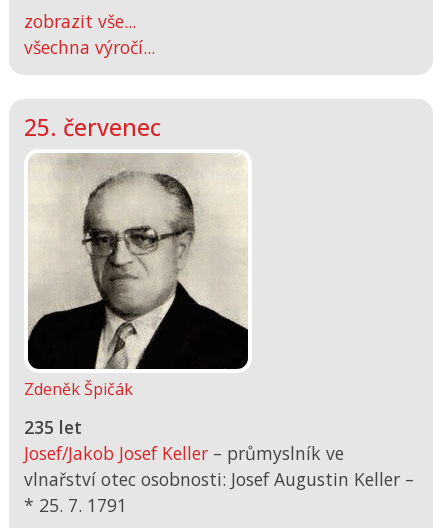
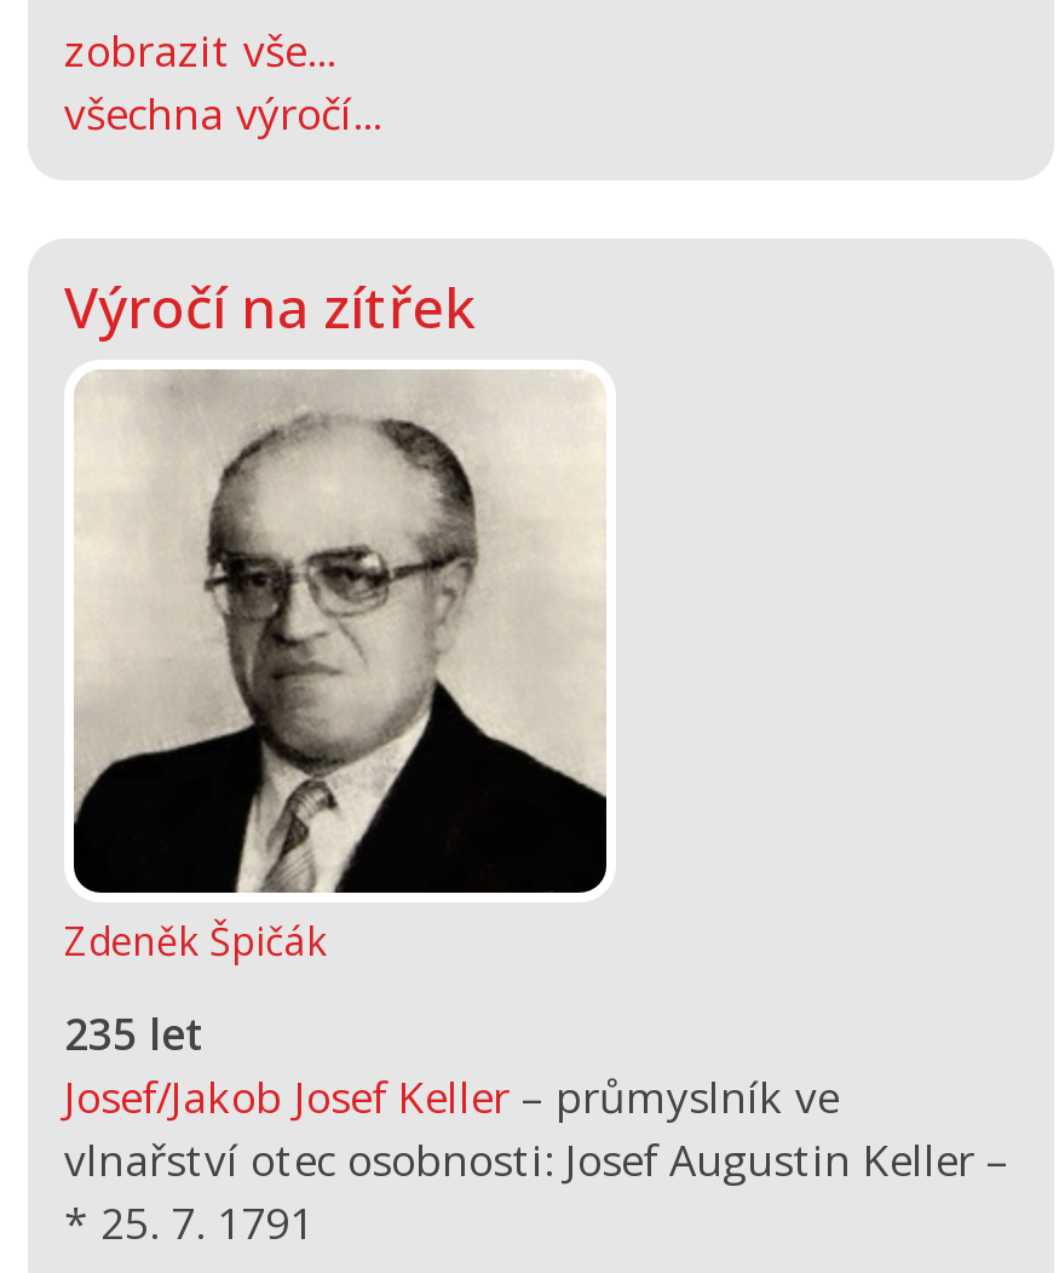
- 25. červenec
+ Výročí na zítřek
